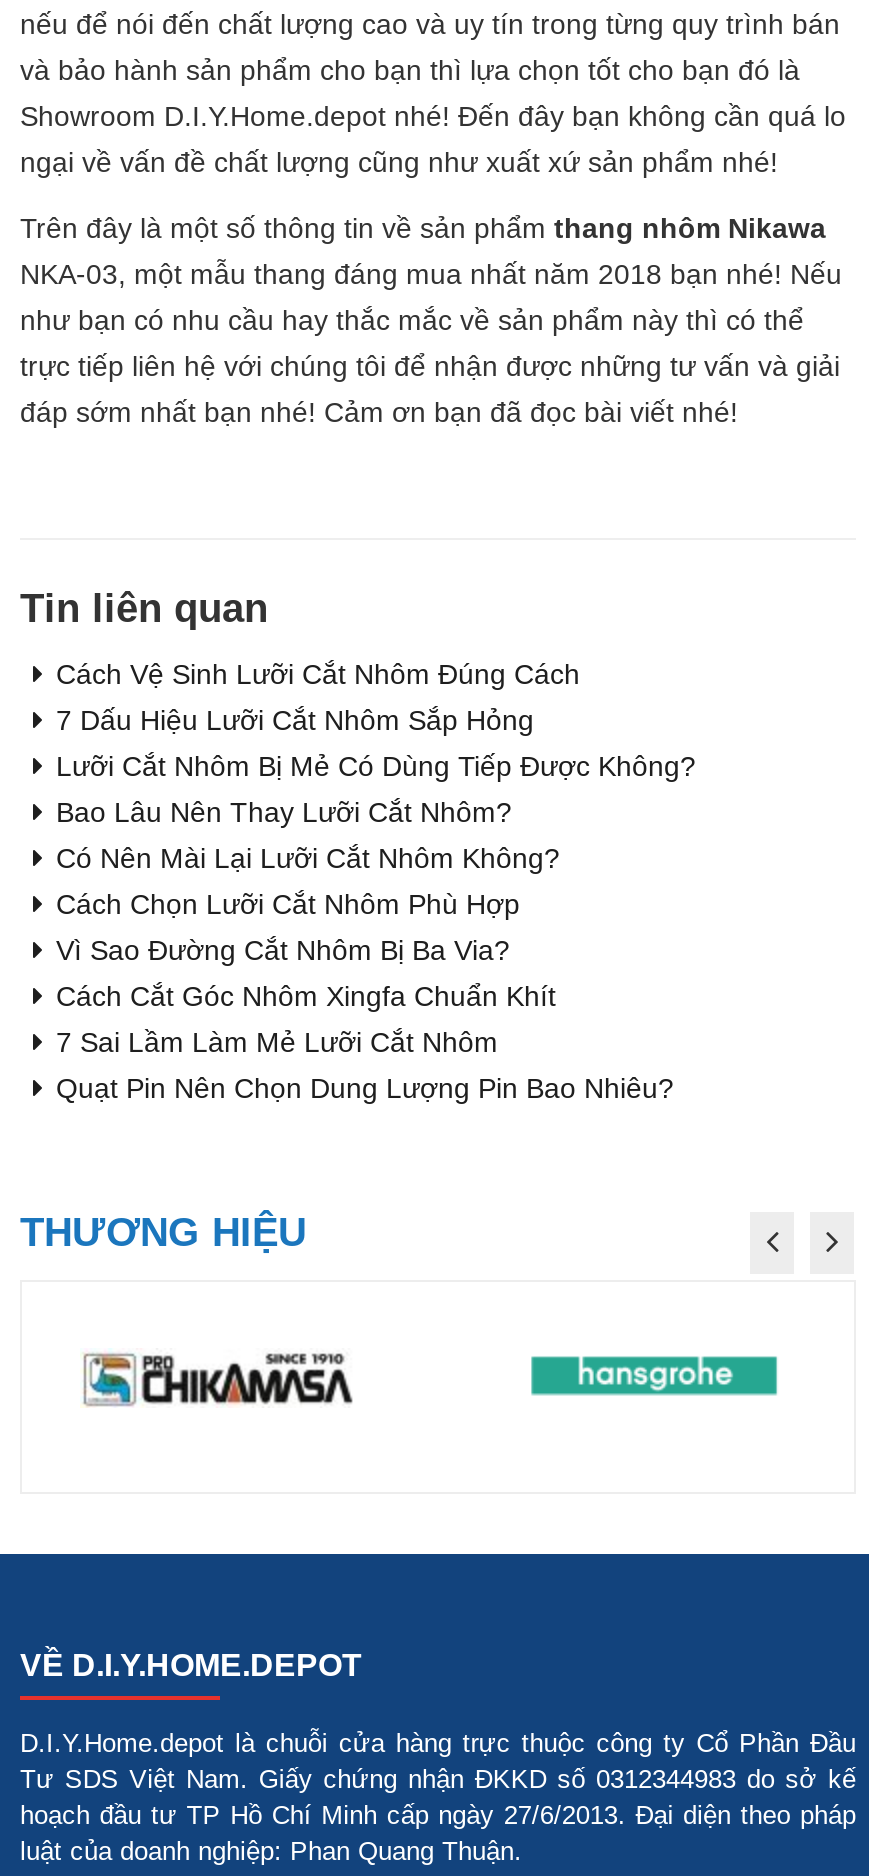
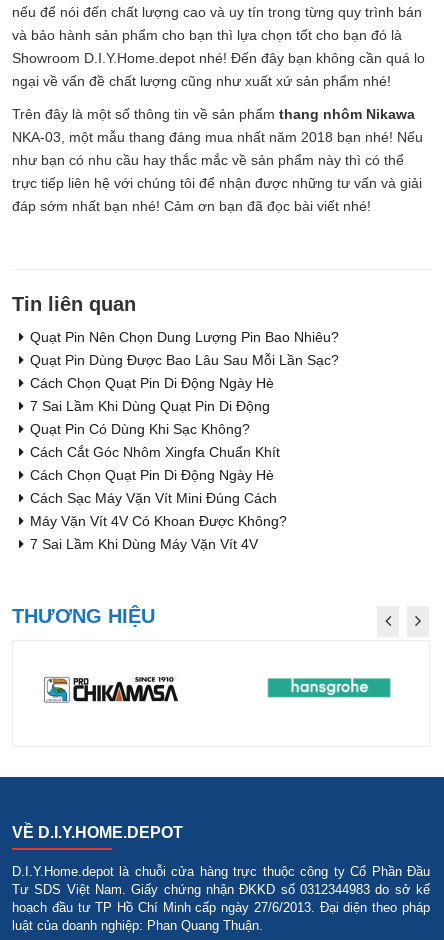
- Cách Vệ Sinh Lưỡi Cắt Nhôm Đúng Cách
- 7 Dấu Hiệu Lưỡi Cắt Nhôm Sắp Hỏng
- Lưỡi Cắt Nhôm Bị Mẻ Có Dùng Tiếp Được Không?
- Bao Lâu Nên Thay Lưỡi Cắt Nhôm?
- Có Nên Mài Lại Lưỡi Cắt Nhôm Không?
- Cách Chọn Lưỡi Cắt Nhôm Phù Hợp
- Vì Sao Đường Cắt Nhôm Bị Ba Via?
- 7 Sai Lầm Làm Mẻ Lưỡi Cắt Nhôm

moved down: Cách Cắt Góc Nhôm Xingfa Chuẩn Khít

moved up: Quạt Pin Nên Chọn Dung Lượng Pin Bao Nhiêu?

+ Quạt Pin Dùng Được Bao Lâu Sau Mỗi Lần Sạc?
+ Cách Chọn Quạt Pin Di Động Ngày Hè
+ 7 Sai Lầm Khi Dùng Quạt Pin Di Động
+ Quạt Pin Có Dùng Khi Sạc Không?
+ Cách Chọn Quạt Pin Di Động Ngày Hè
+ Cách Sạc Máy Vặn Vít Mini Đúng Cách
+ Máy Vặn Vít 4V Có Khoan Được Không?
+ 7 Sai Lầm Khi Dùng Máy Vặn Vít 4V
